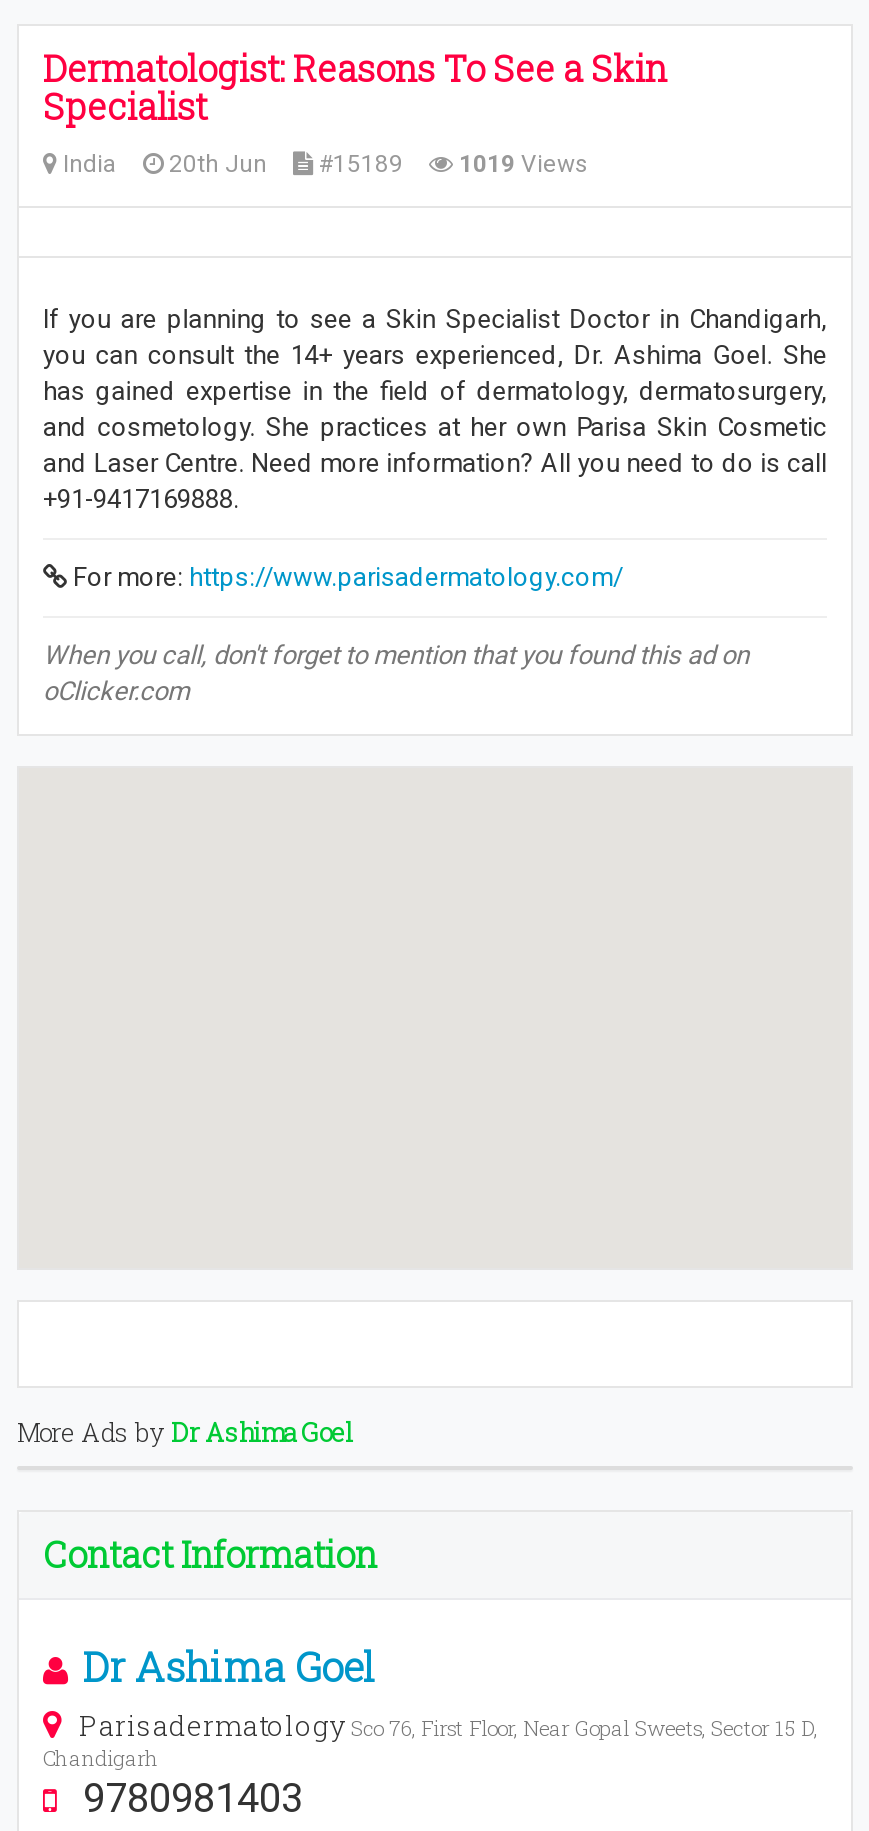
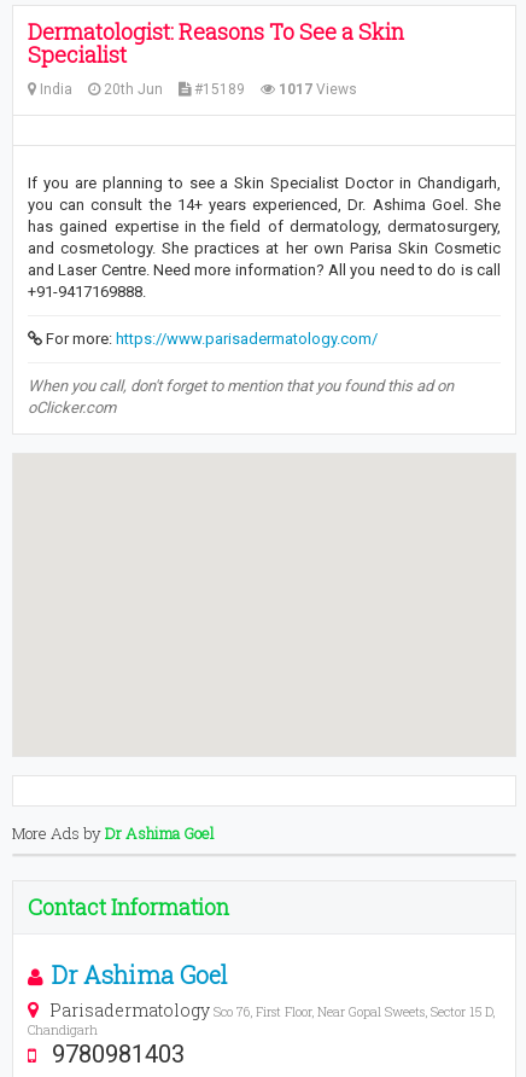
- India 20th Jun #15189 1019 Views
+ India 20th Jun #15189 1017 Views
